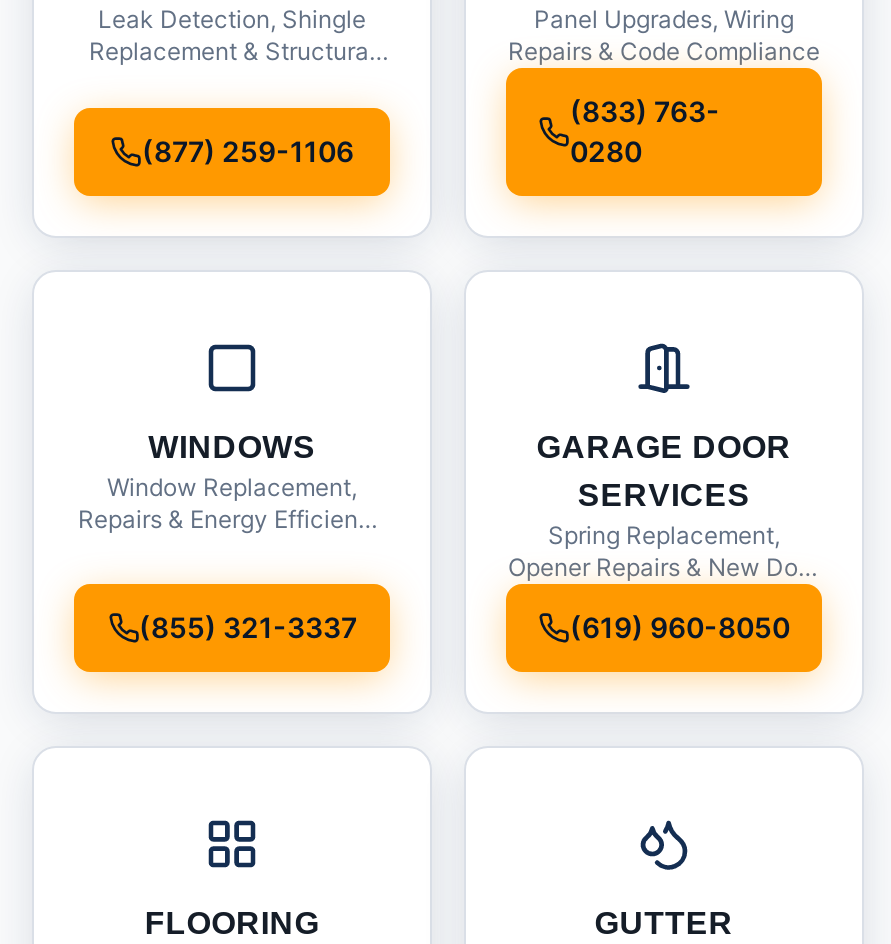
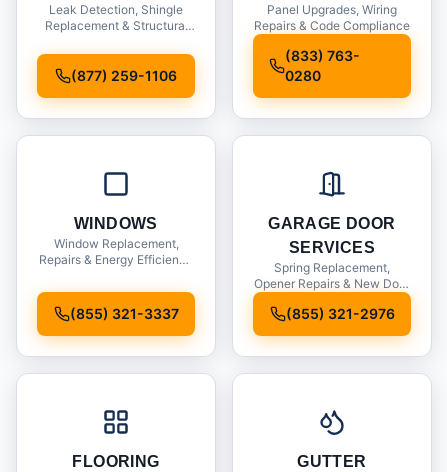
- (619) 960-8050
+ (855) 321-2976
